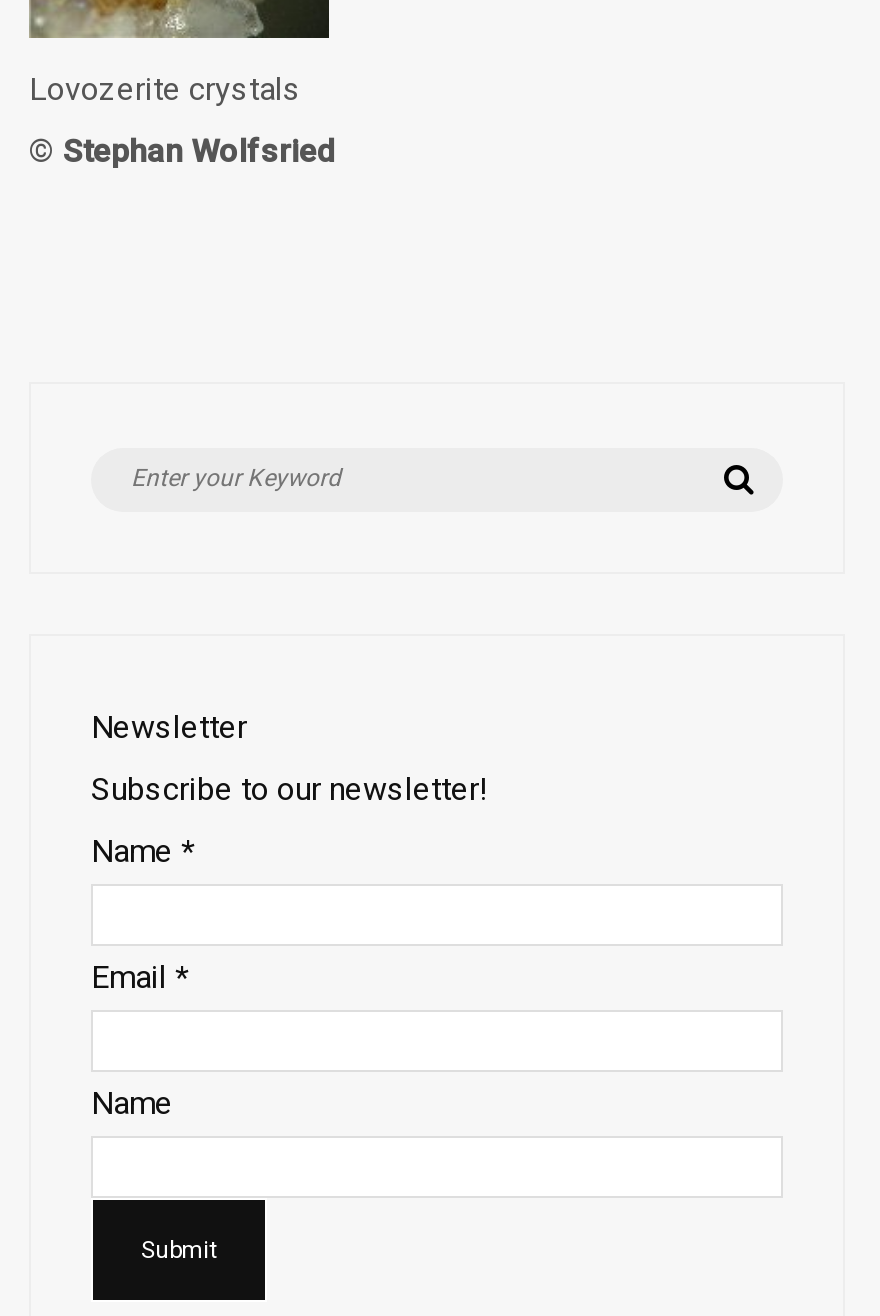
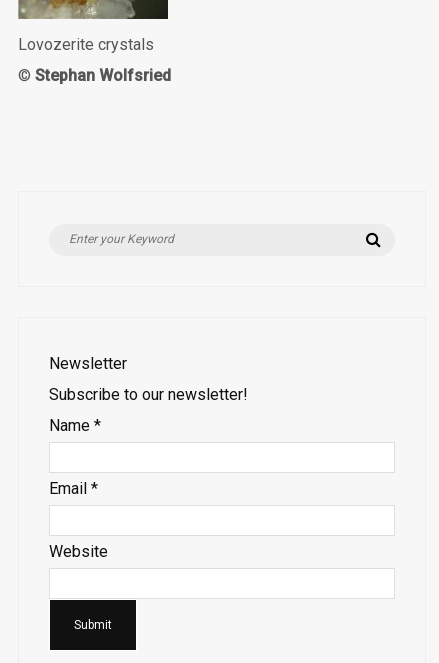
- Name
+ Website
